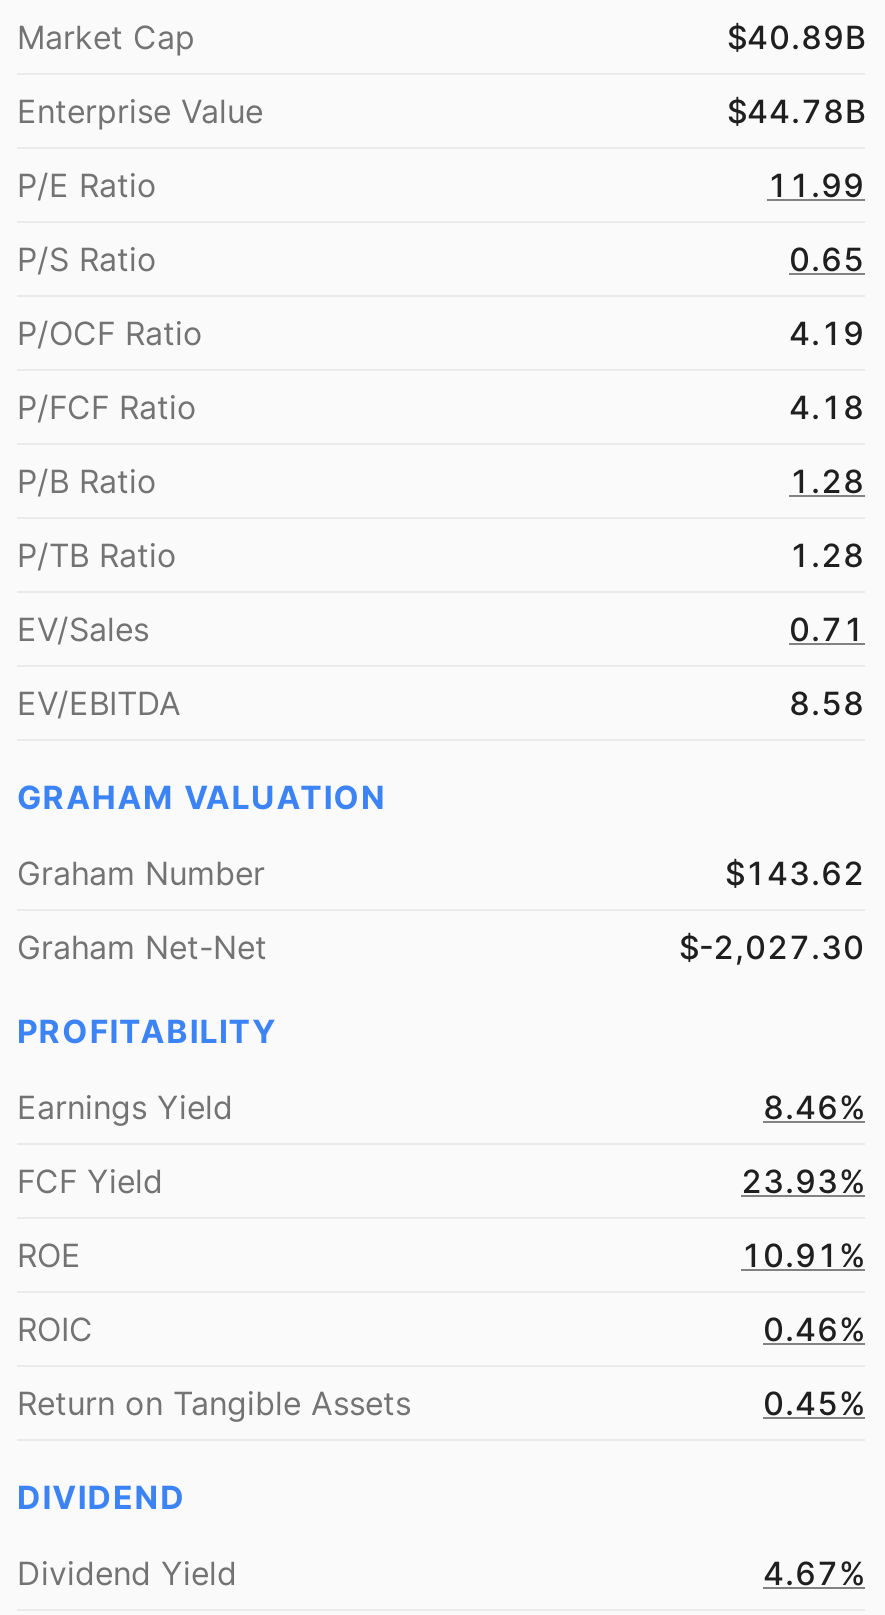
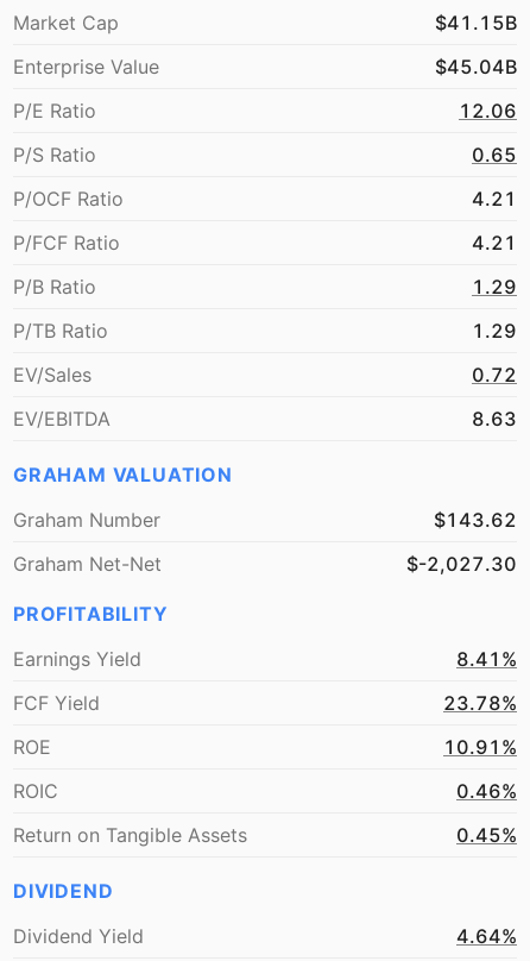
- $40.89B
+ $41.15B

- $44.78B
+ $45.04B

- 11.99
+ 12.06

- 4.19
+ 4.21

- 4.18
+ 4.21

- 1.28
+ 1.29

- 1.28
+ 1.29

- 0.71
+ 0.72

- 8.58
+ 8.63

- 8.46%
+ 8.41%

- 23.93%
+ 23.78%

- 4.67%
+ 4.64%
